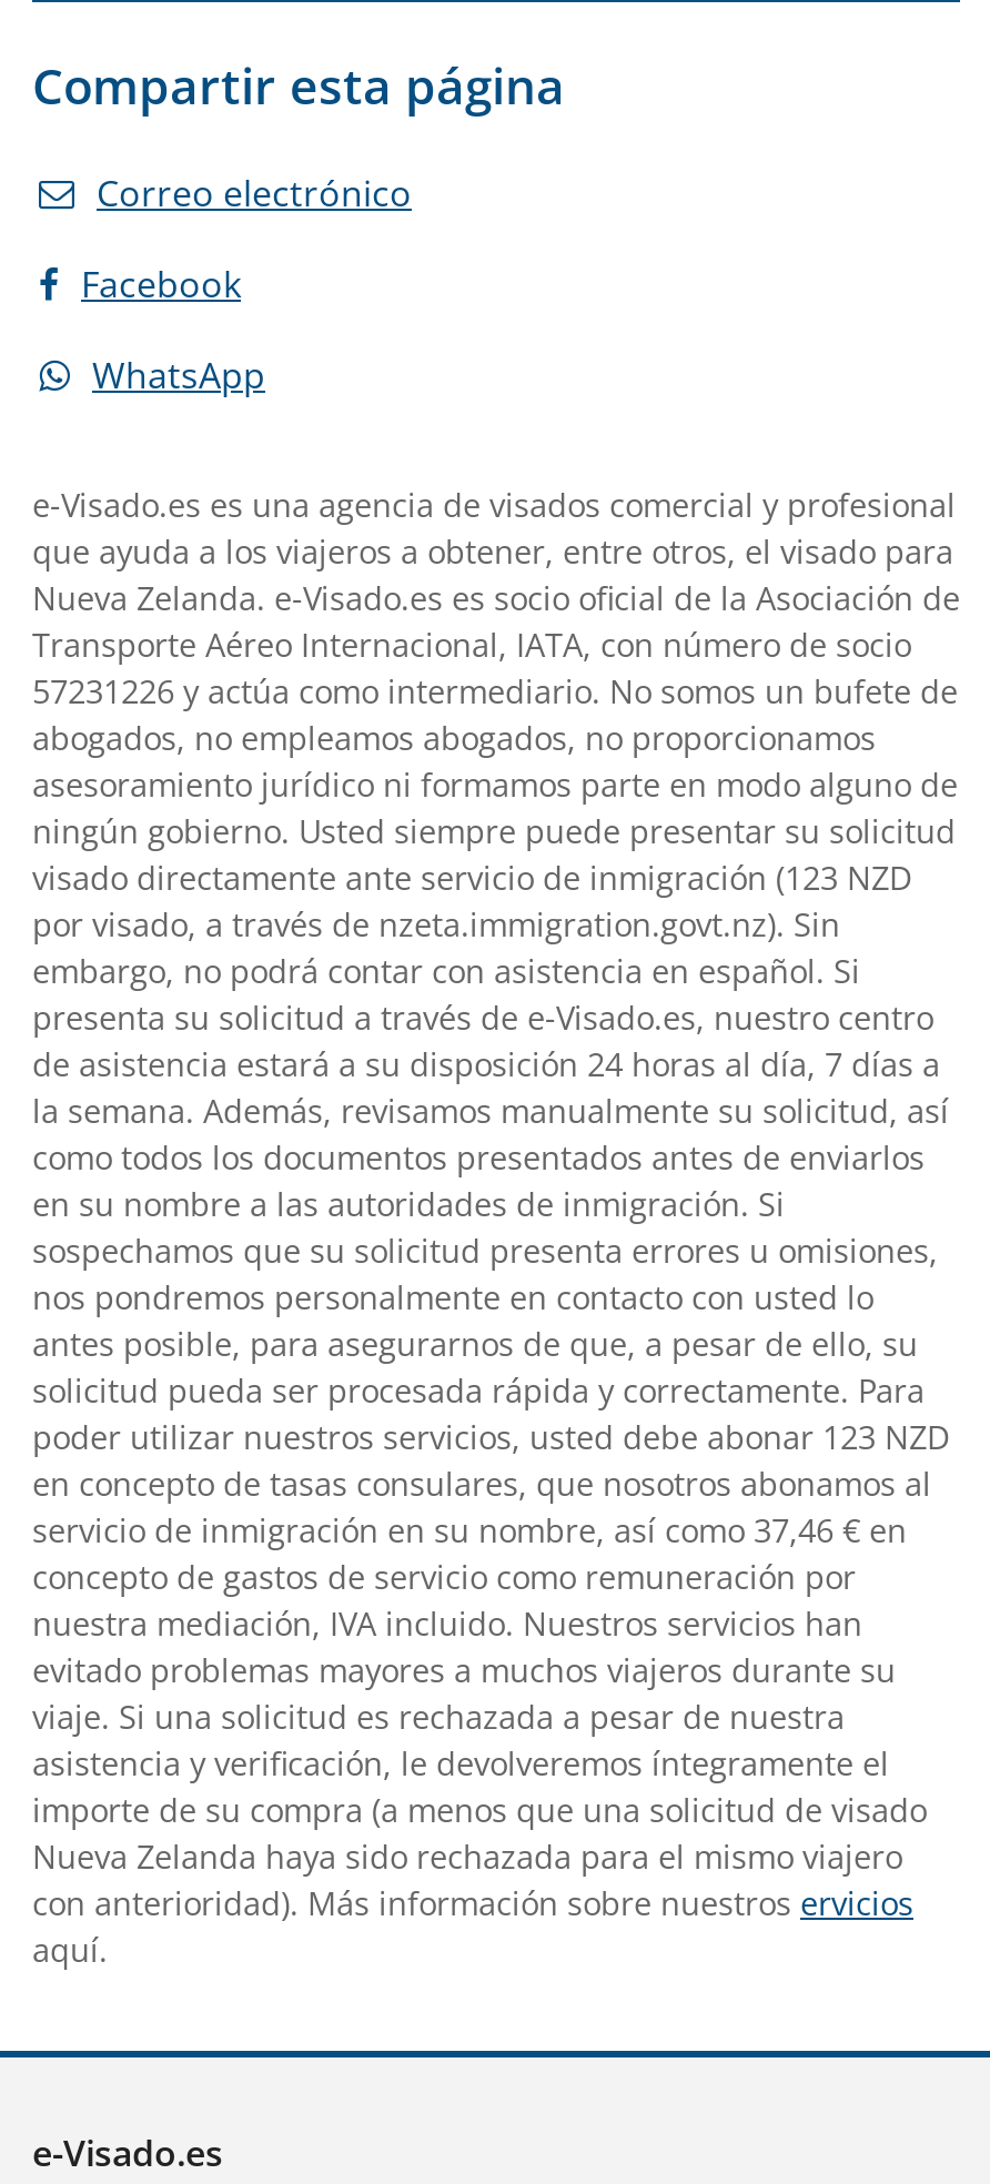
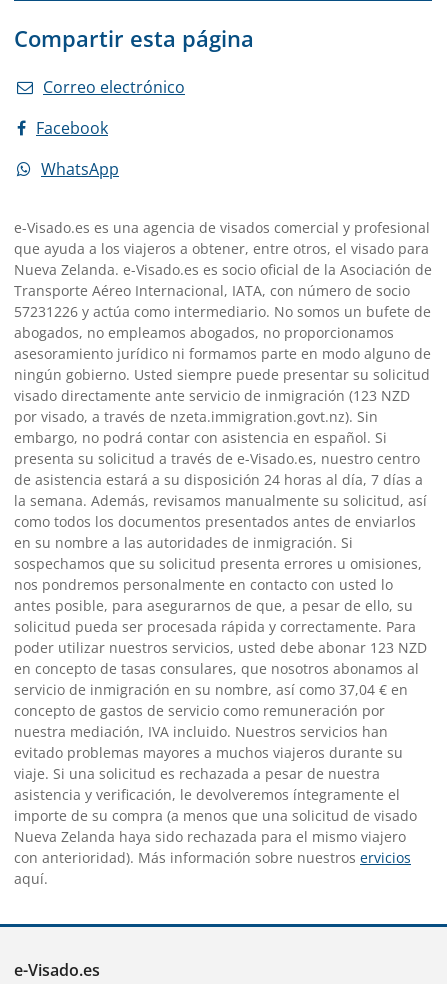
- servicio de inmigración en su nombre, así como 37,46 € en
+ servicio de inmigración en su nombre, así como 37,04 € en
